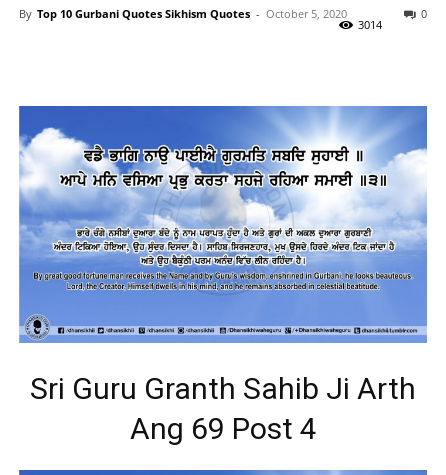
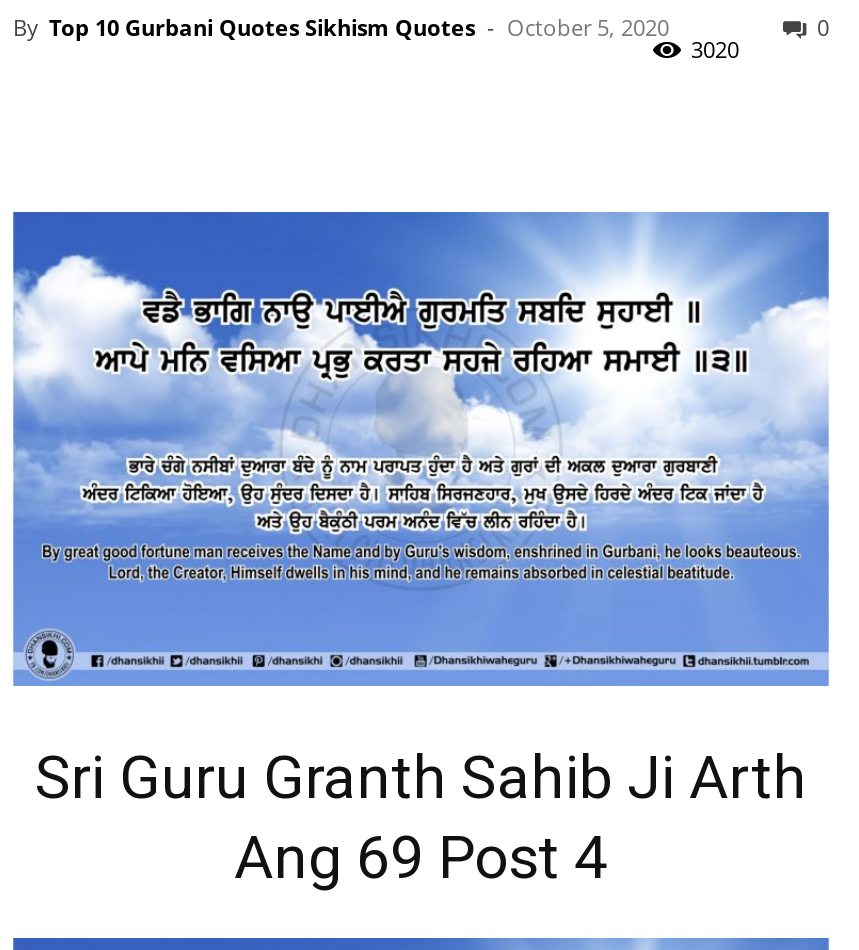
- 3014
+ 3020
